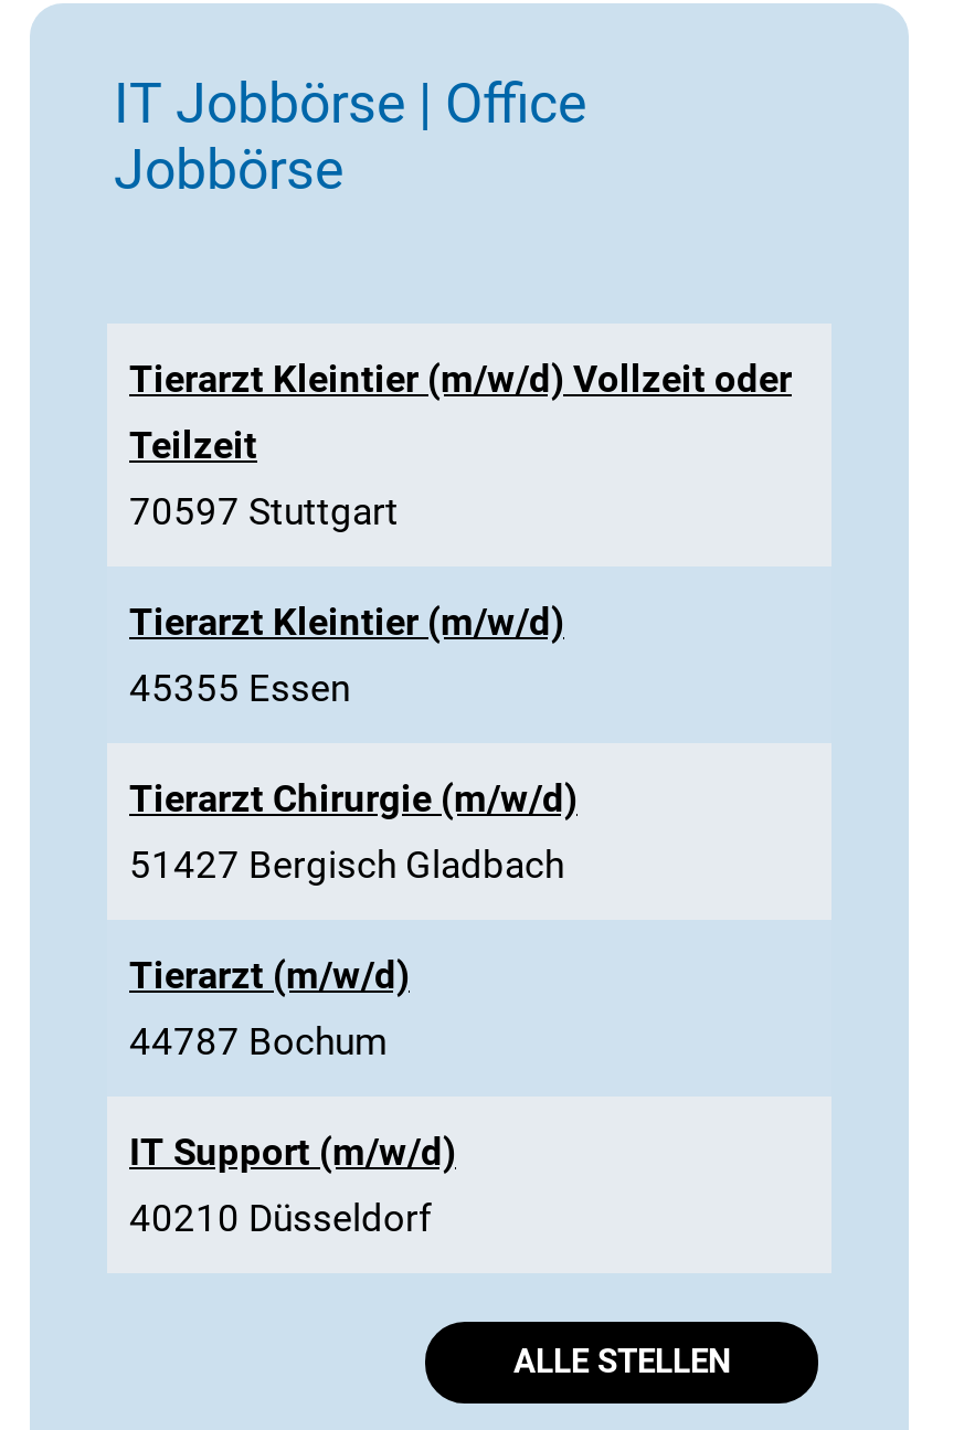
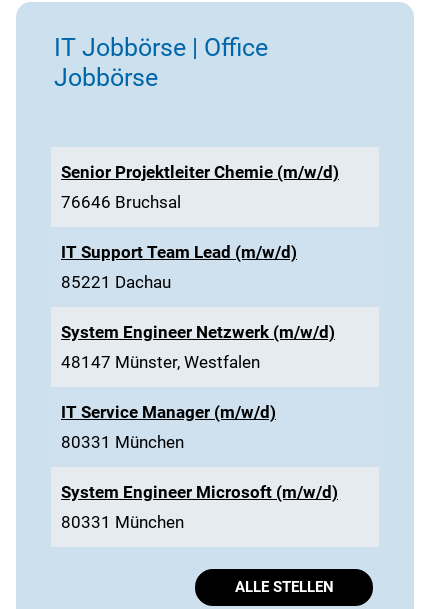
- Tierarzt Kleintier (m/w/d) Vollzeit oder
- Teilzeit
- 70597 Stuttgart
- Tierarzt Kleintier (m/w/d)
- 45355 Essen
- Tierarzt Chirurgie (m/w/d)
- 51427 Bergisch Gladbach
- Tierarzt (m/w/d)
- 44787 Bochum
- IT Support (m/w/d)
- 40210 Düsseldorf
+ Senior Projektleiter Chemie (m/w/d)
+ 76646 Bruchsal
+ IT Support Team Lead (m/w/d)
+ 85221 Dachau
+ System Engineer Netzwerk (m/w/d)
+ 48147 Münster, Westfalen
+ IT Service Manager (m/w/d)
+ 80331 München
+ System Engineer Microsoft (m/w/d)
+ 80331 München
